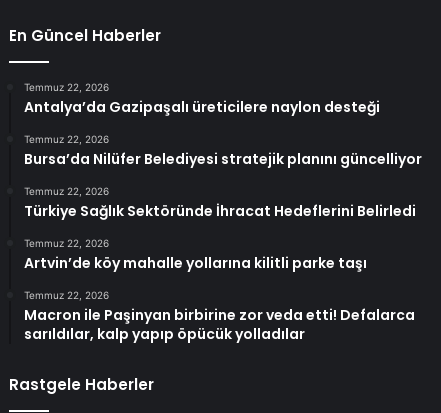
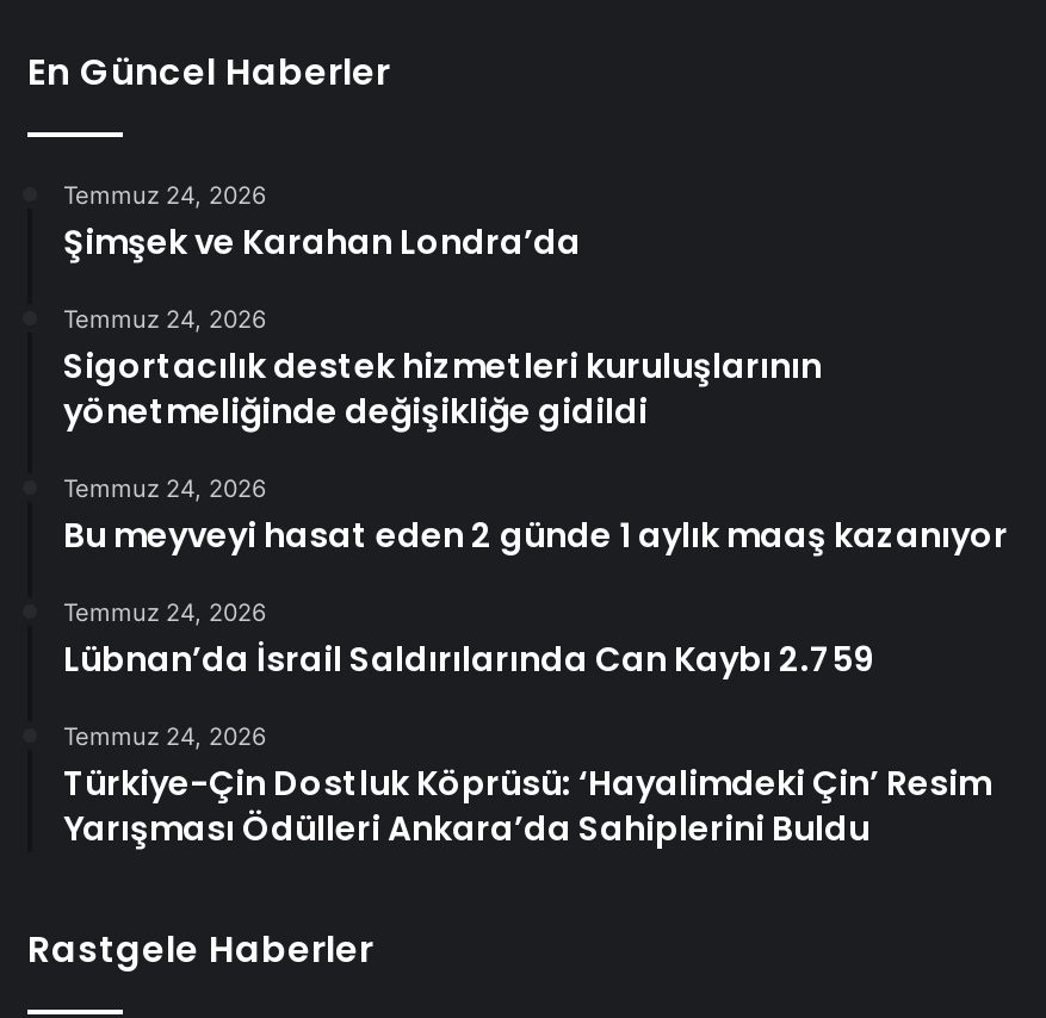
- Temmuz 22, 2026
- Antalya’da Gazipaşalı üreticilere naylon desteği
+ Temmuz 24, 2026
+ Şimşek ve Karahan Londra’da

- Temmuz 22, 2026
- Bursa’da Nilüfer Belediyesi stratejik planını güncelliyor
+ Temmuz 24, 2026
+ Sigortacılık destek hizmetleri kuruluşlarının
+ yönetmeliğinde değişikliğe gidildi

- Temmuz 22, 2026
- Türkiye Sağlık Sektöründe İhracat Hedeflerini Belirledi
+ Temmuz 24, 2026
+ Bu meyveyi hasat eden 2 günde 1 aylık maaş kazanıyor

- Temmuz 22, 2026
- Artvin’de köy mahalle yollarına kilitli parke taşı
+ Temmuz 24, 2026
+ Lübnan’da İsrail Saldırılarında Can Kaybı 2.759

- Temmuz 22, 2026
- Macron ile Paşinyan birbirine zor veda etti! Defalarca
- sarıldılar, kalp yapıp öpücük yolladılar
+ Temmuz 24, 2026
+ Türkiye-Çin Dostluk Köprüsü: ‘Hayalimdeki Çin’ Resim
+ Yarışması Ödülleri Ankara’da Sahiplerini Buldu
